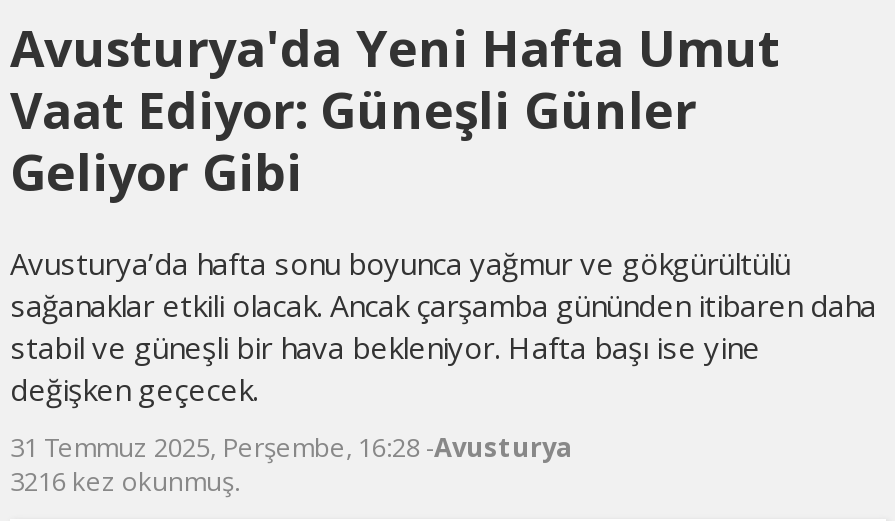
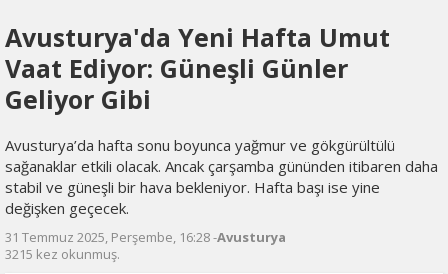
- 3216 kez okunmuş.
+ 3215 kez okunmuş.
